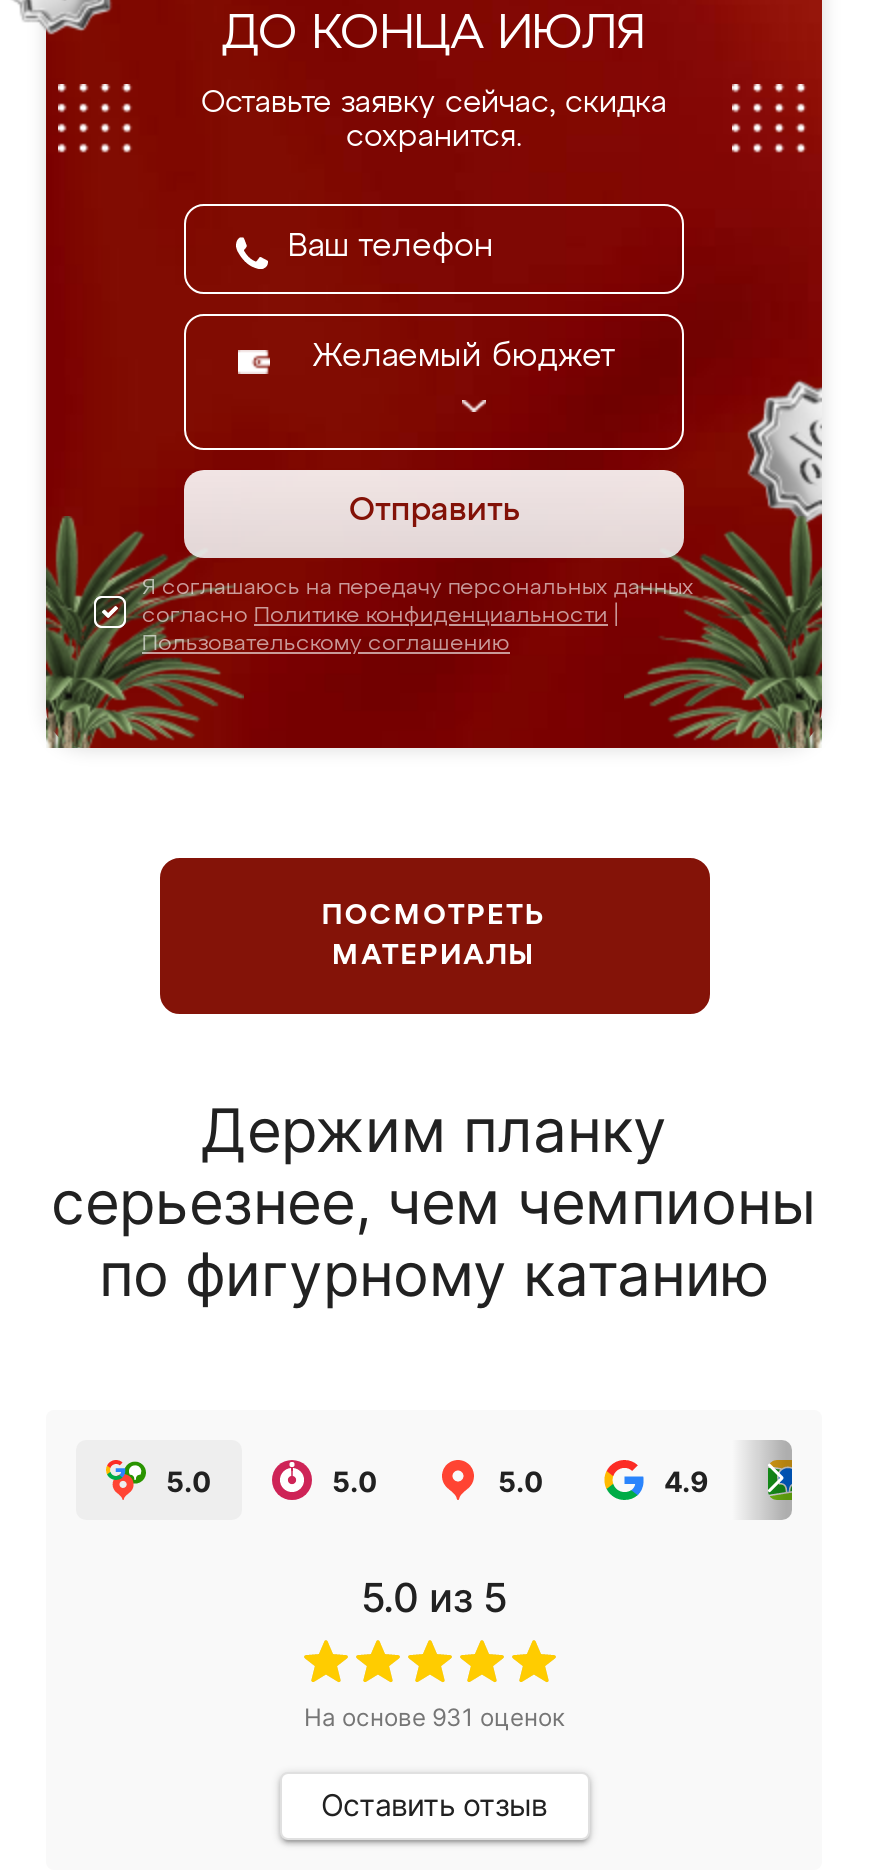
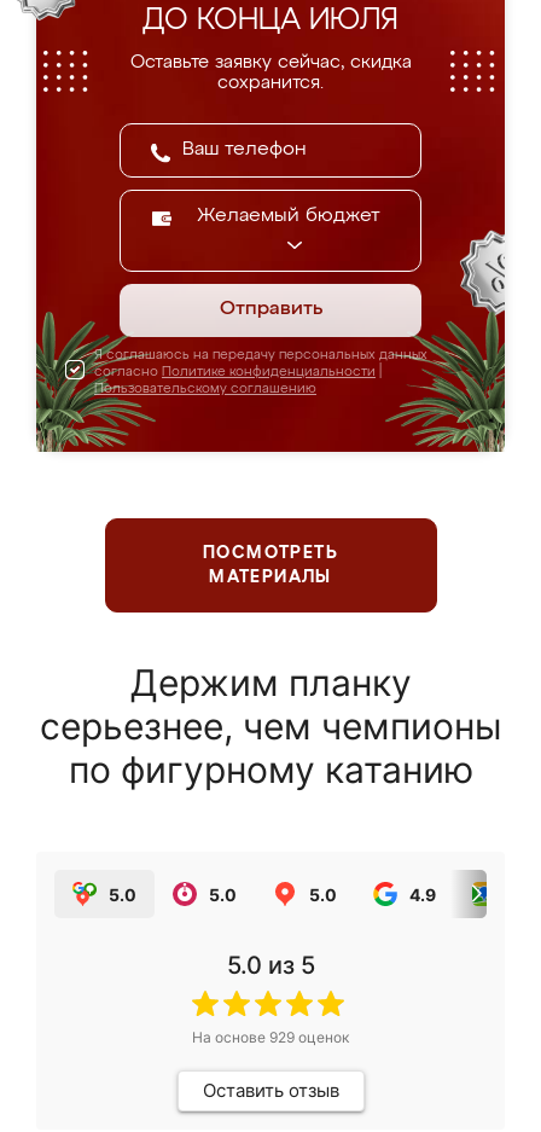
- На основе 931 оценок
+ На основе 929 оценок
